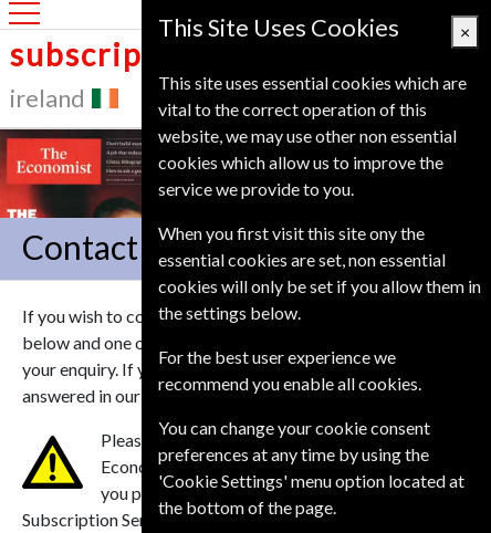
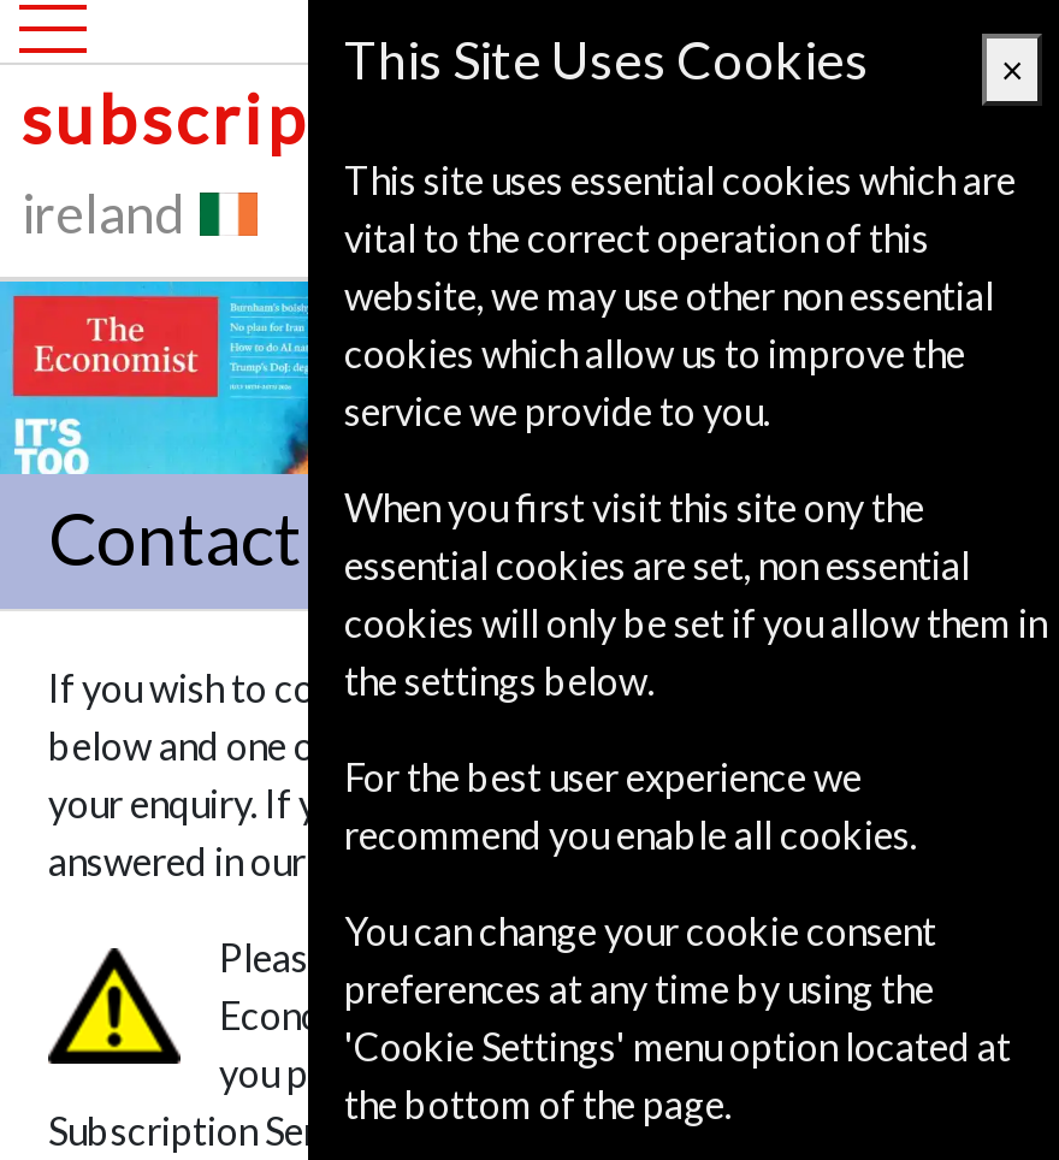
- [image]
+ [image]
